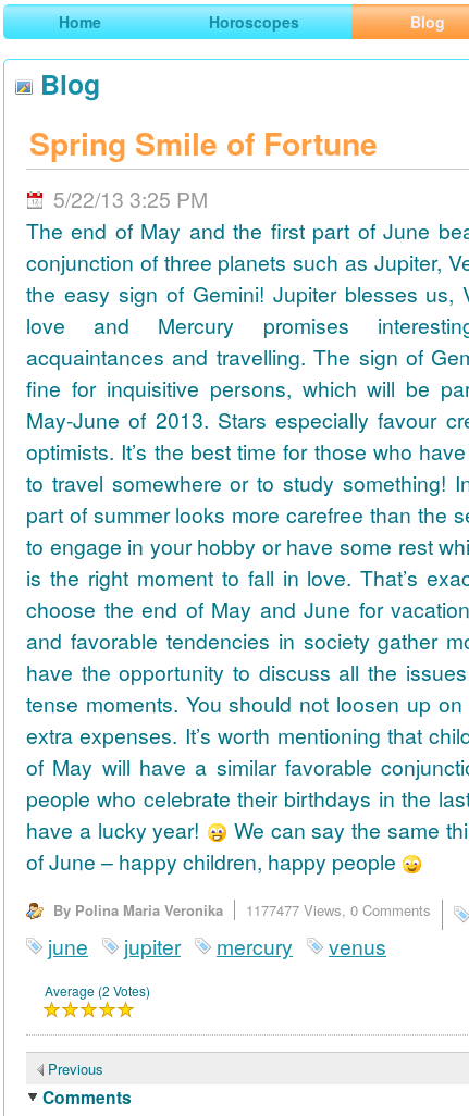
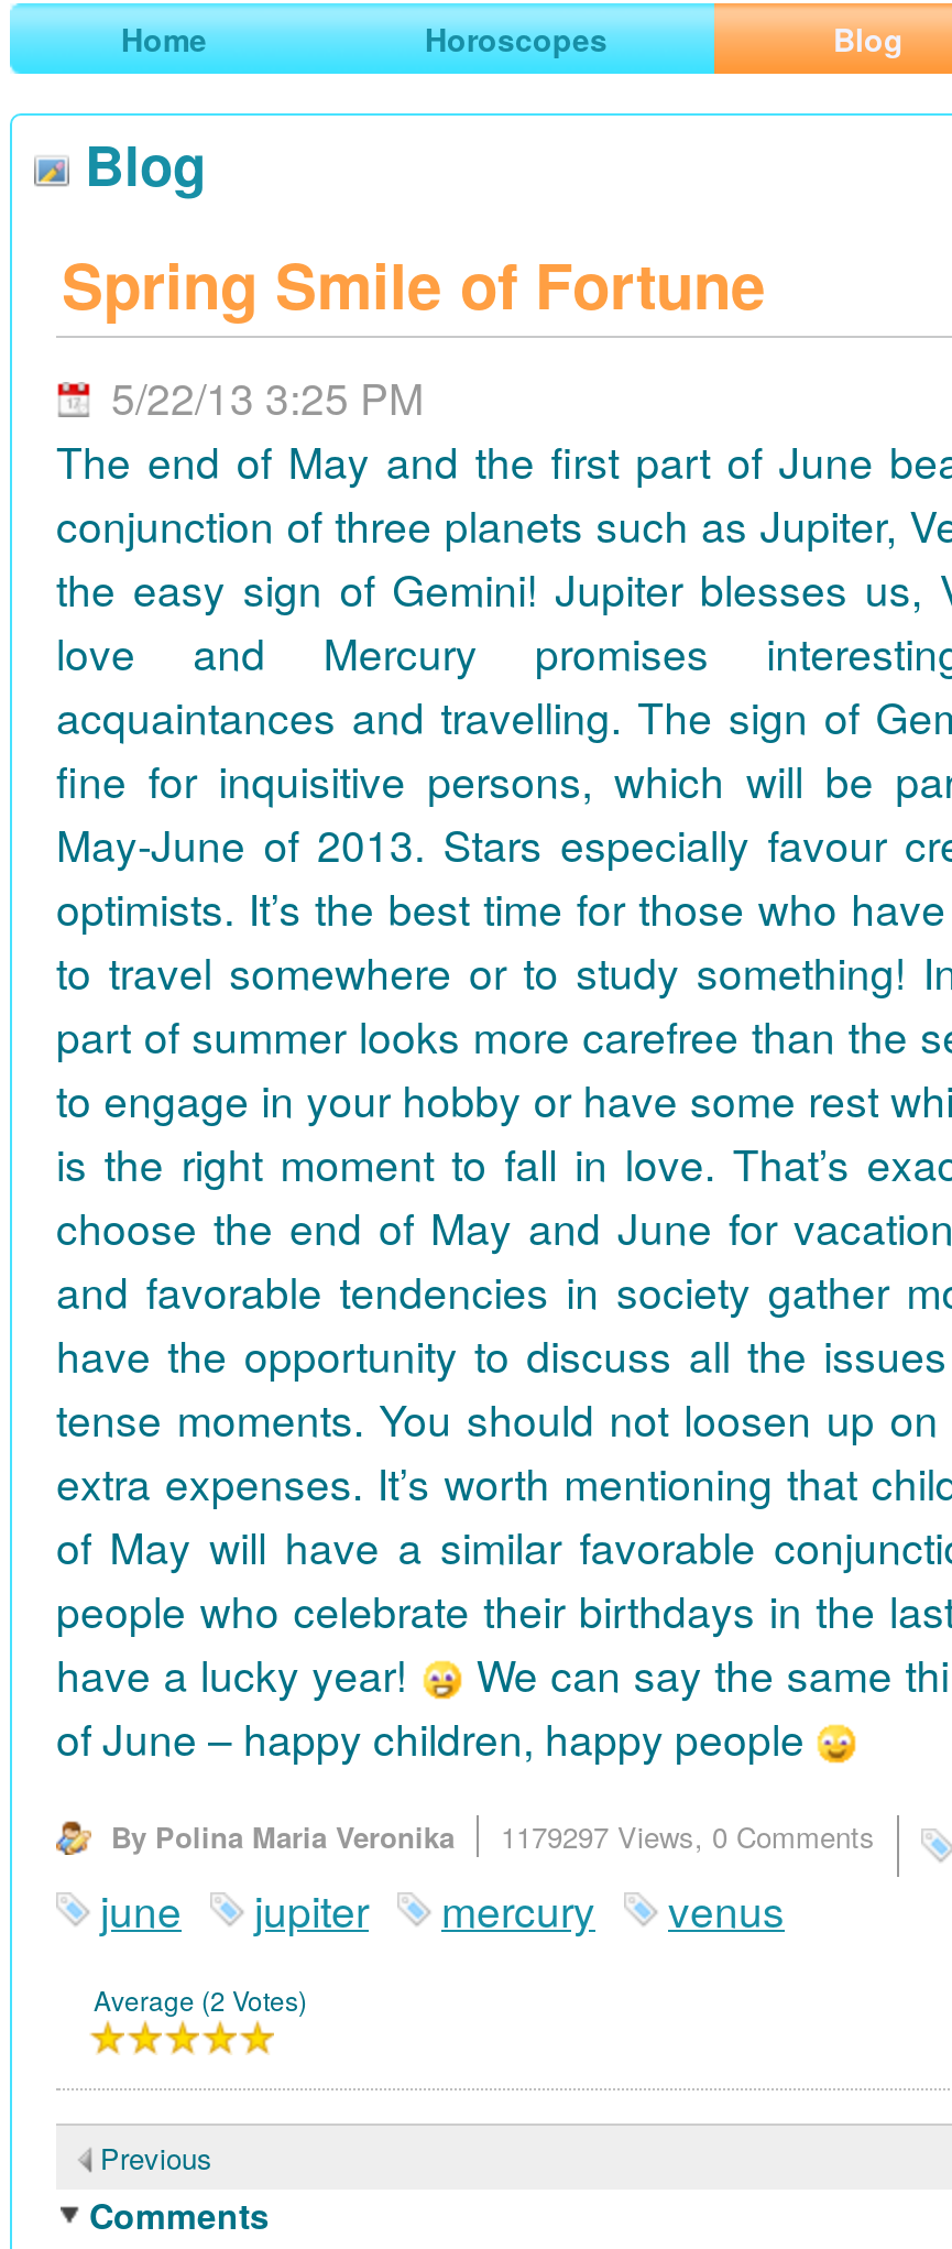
- 1177477 Views, 0 Comments
+ 1179297 Views, 0 Comments
